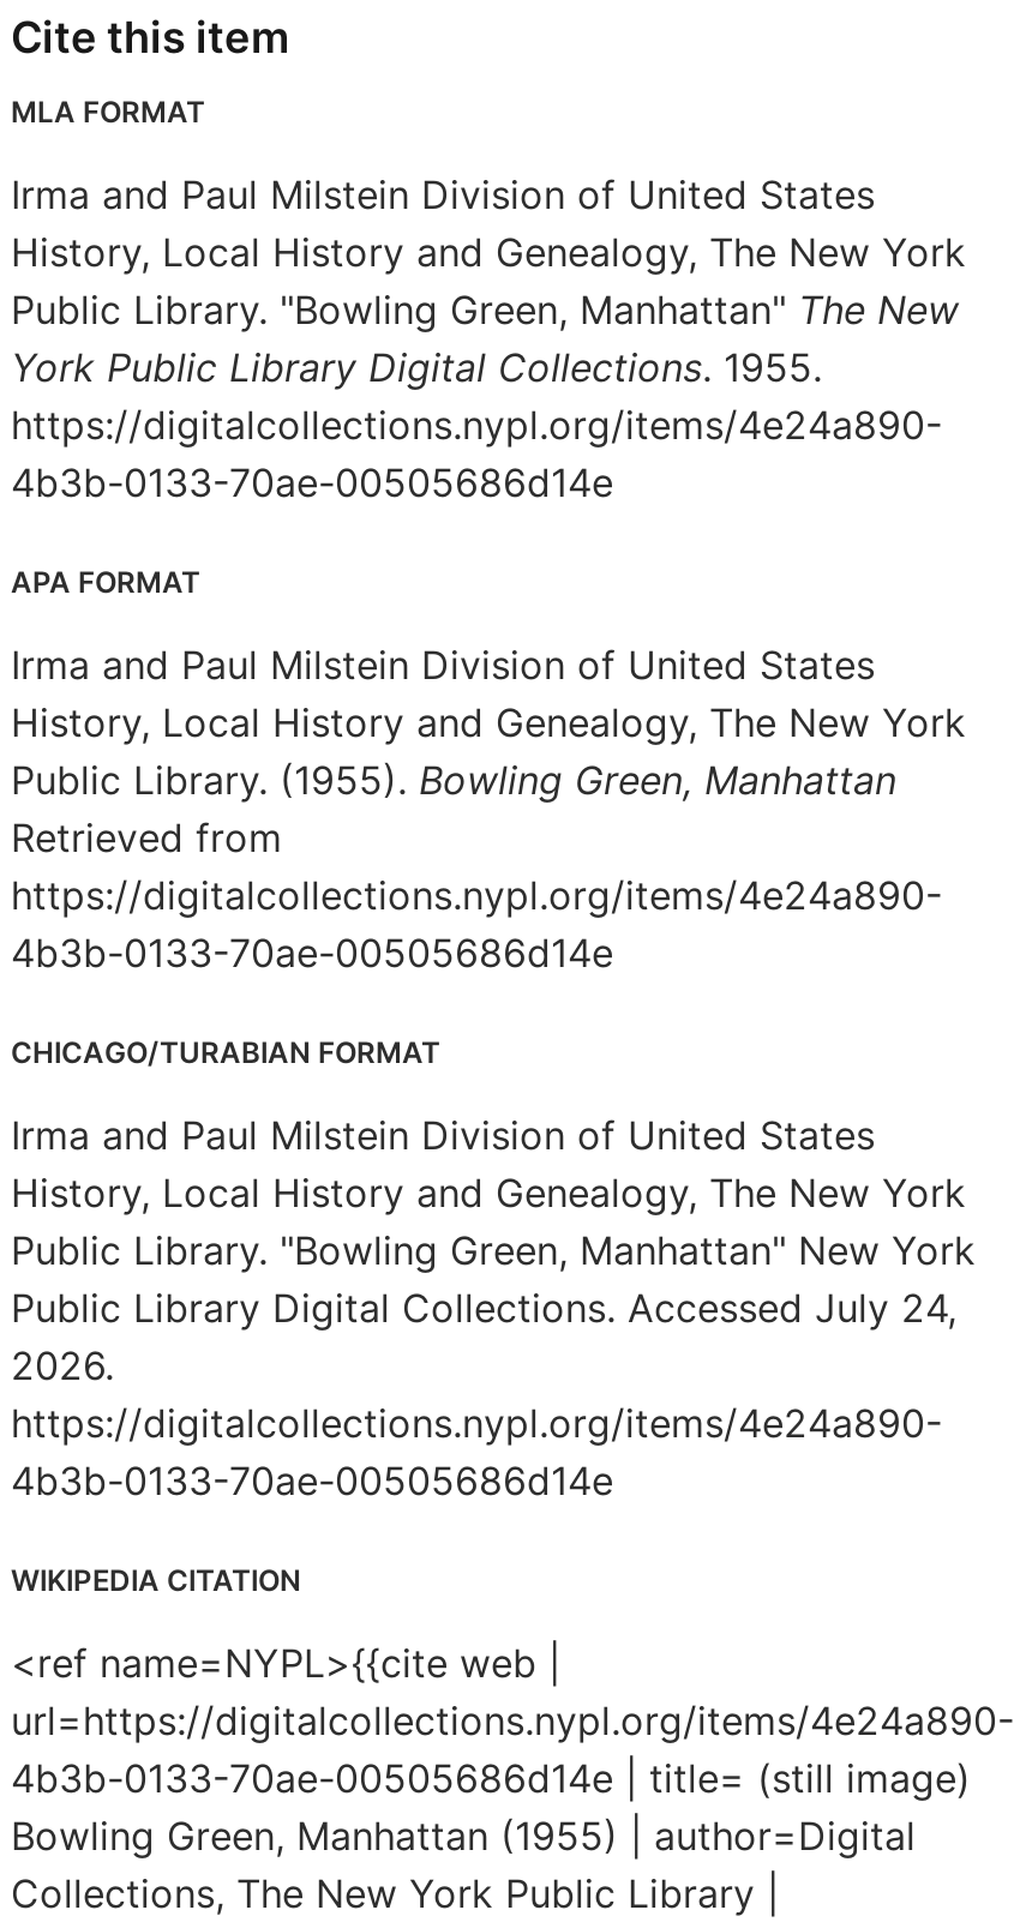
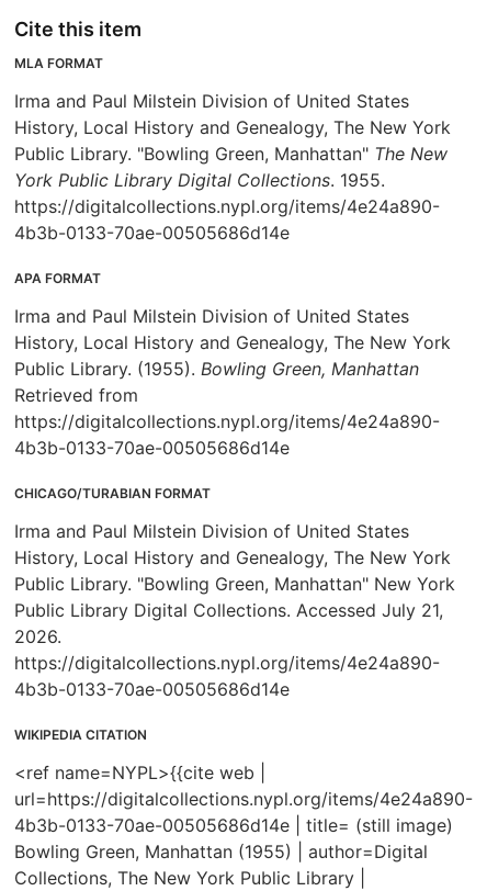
- Public Library Digital Collections. Accessed July 24,
+ Public Library Digital Collections. Accessed July 21,
